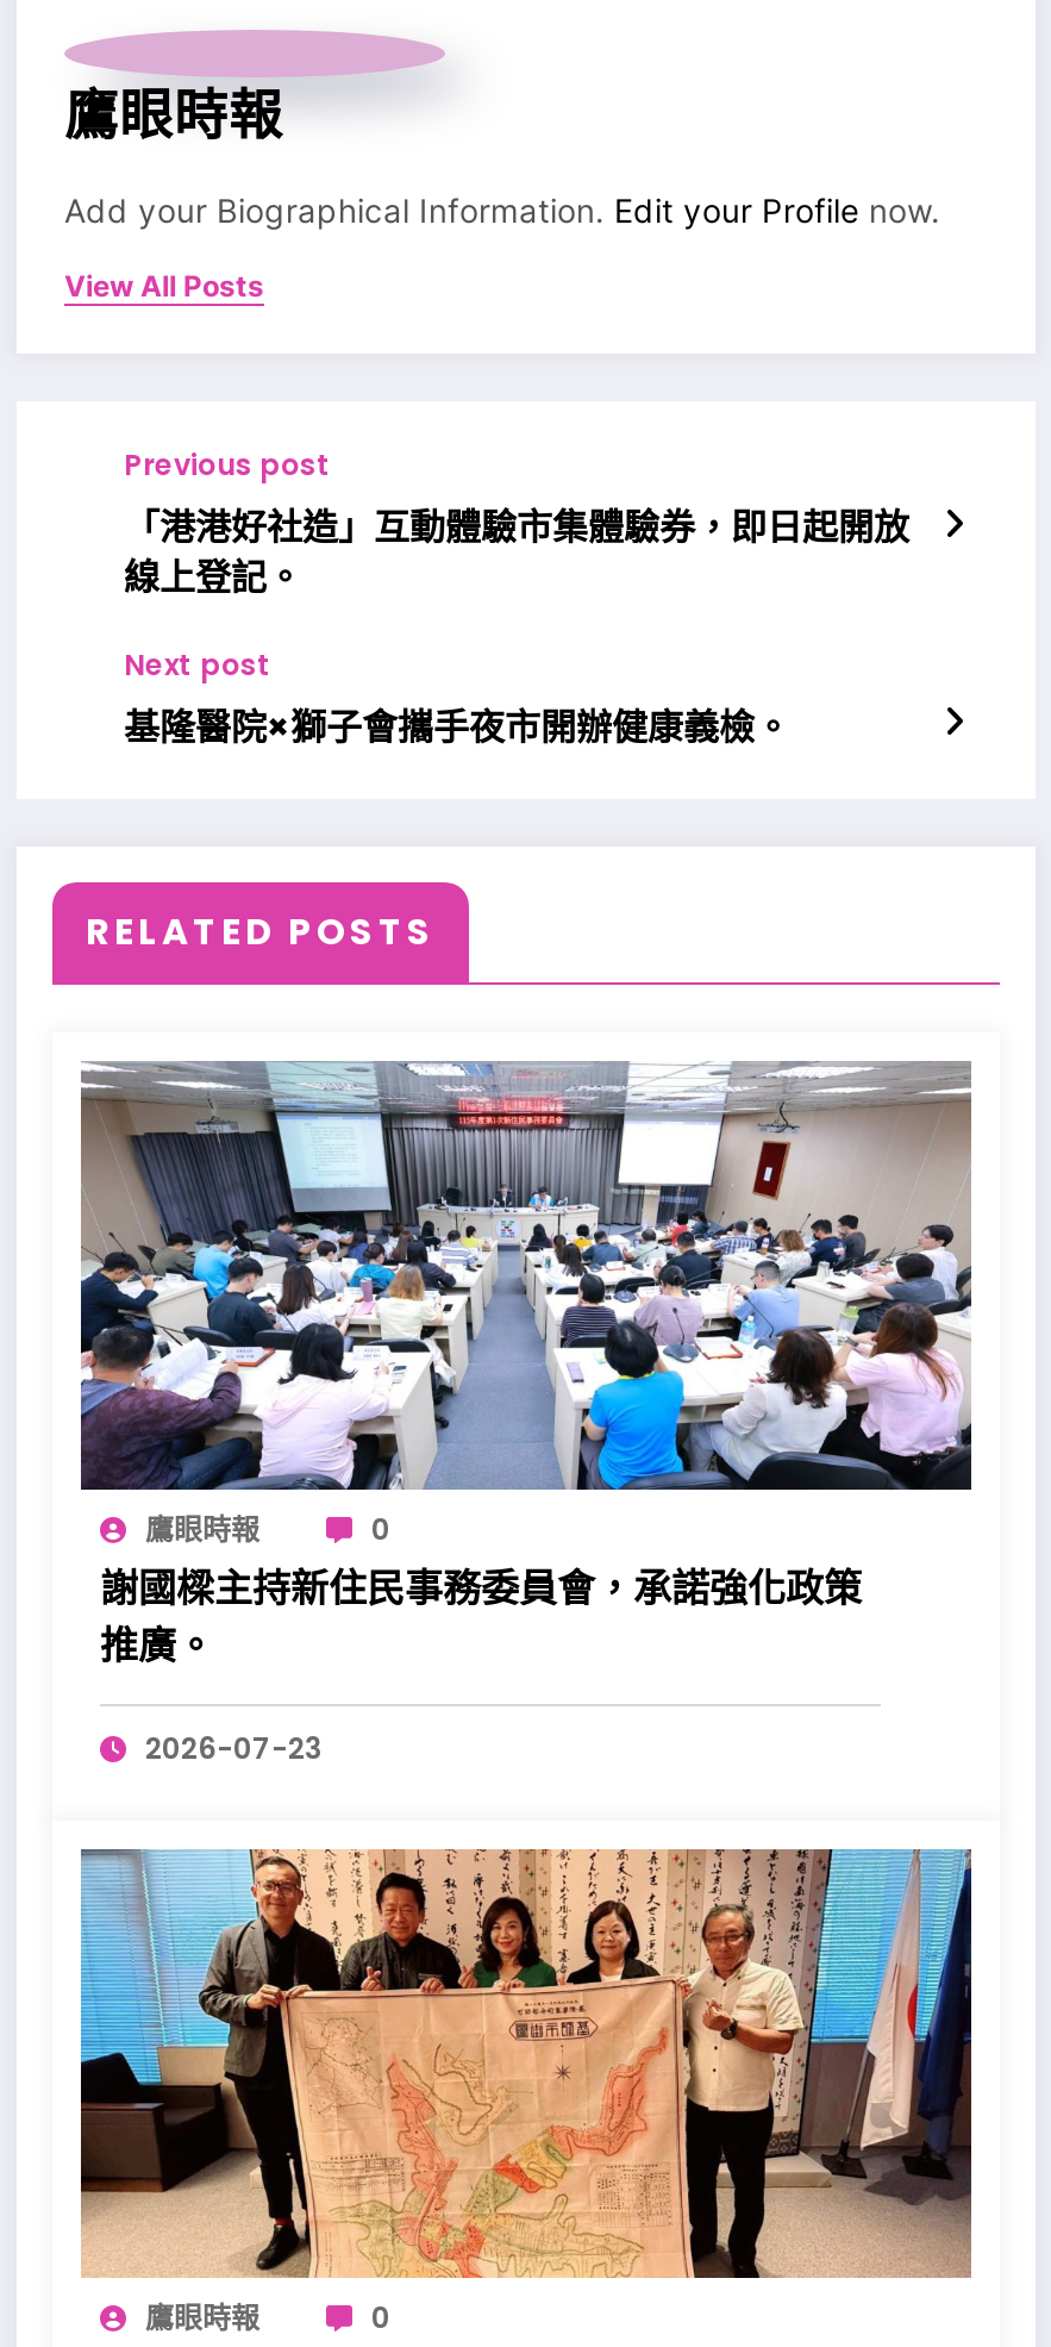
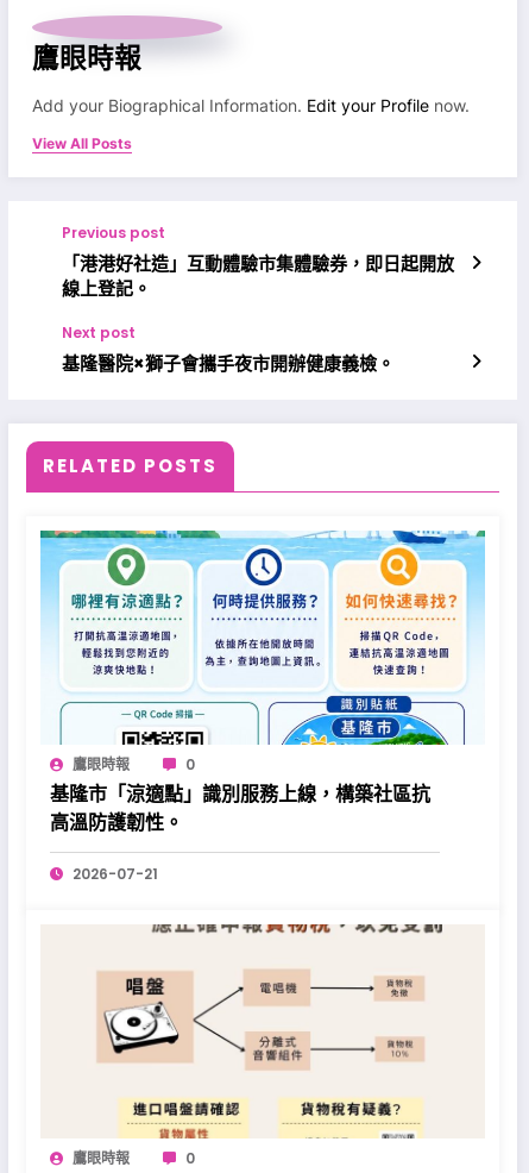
- [image]
- 謝國樑主持新住民事務委員會，承諾強化政策
- 推廣。
+ [image]
+ 基隆市「涼適點」識別服務上線，構築社區抗
+ 高溫防護韌性。

- 2026-07-23
+ 2026-07-21

- [image]
+ [image]
